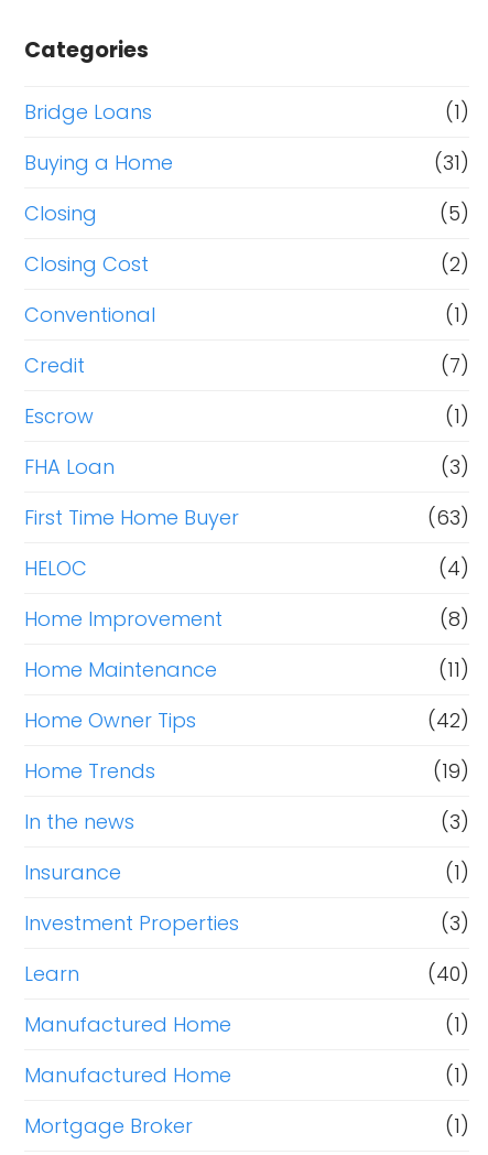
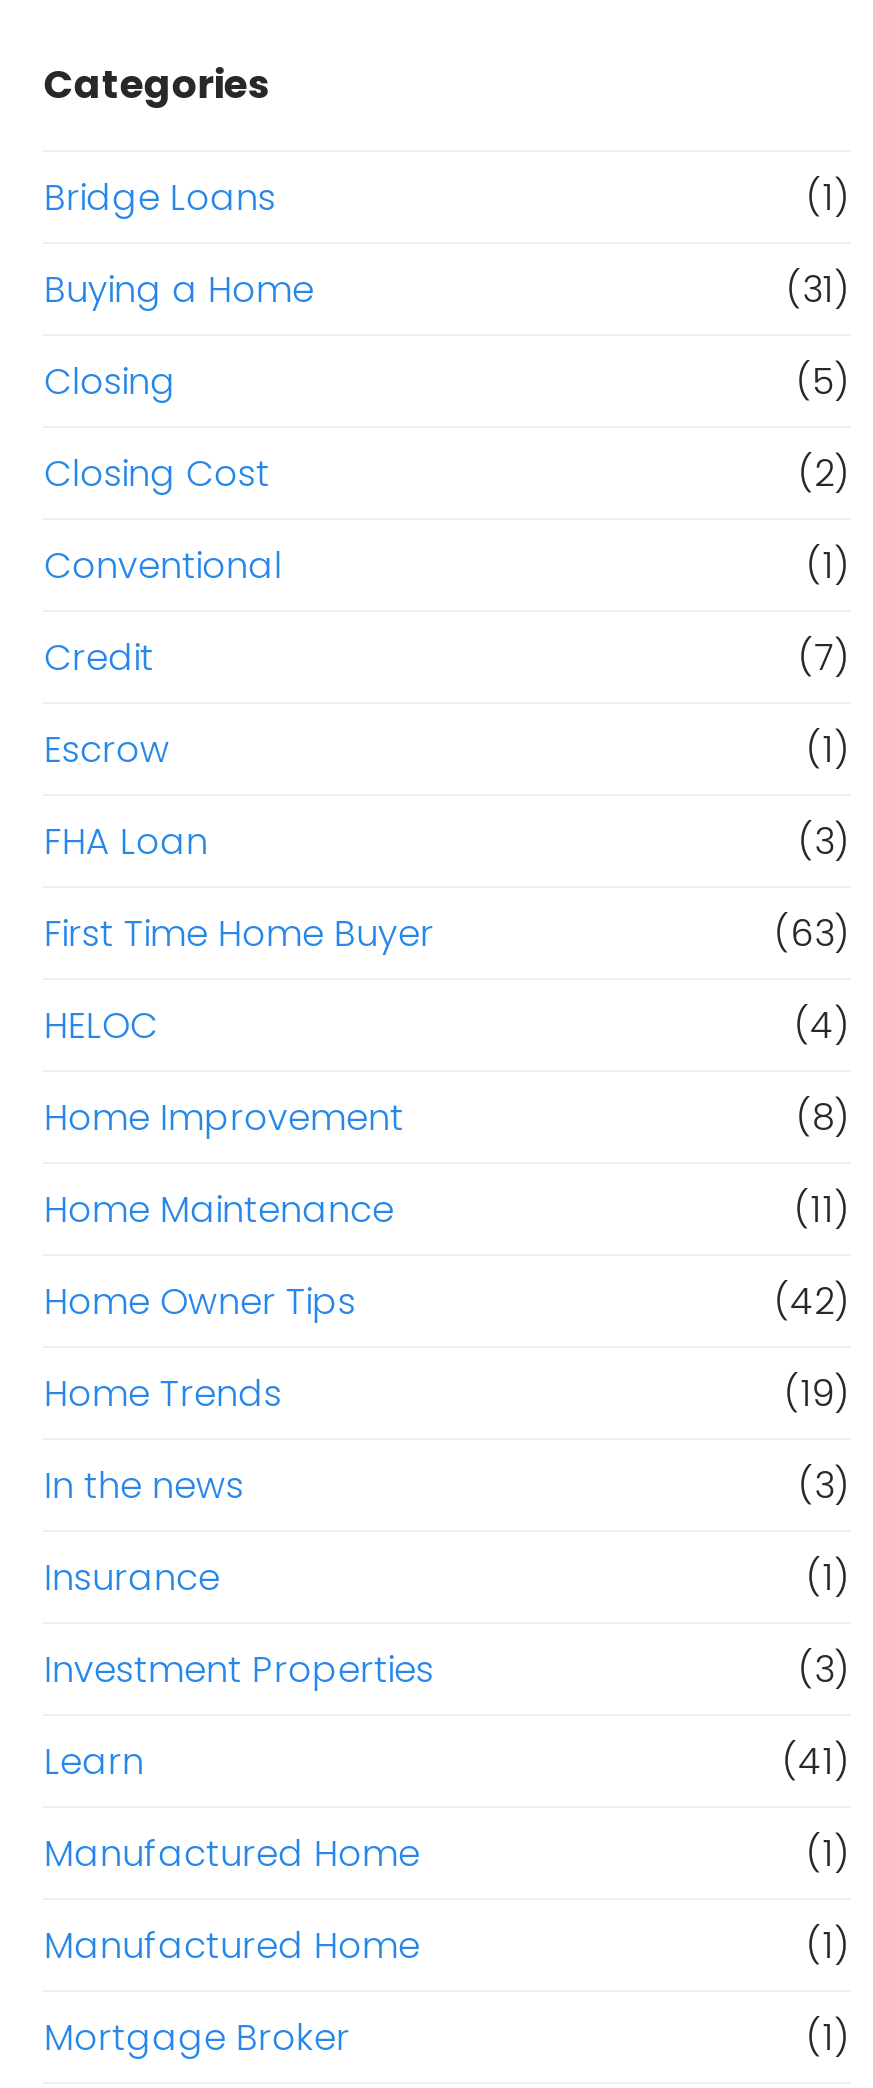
- (40)
+ (41)
